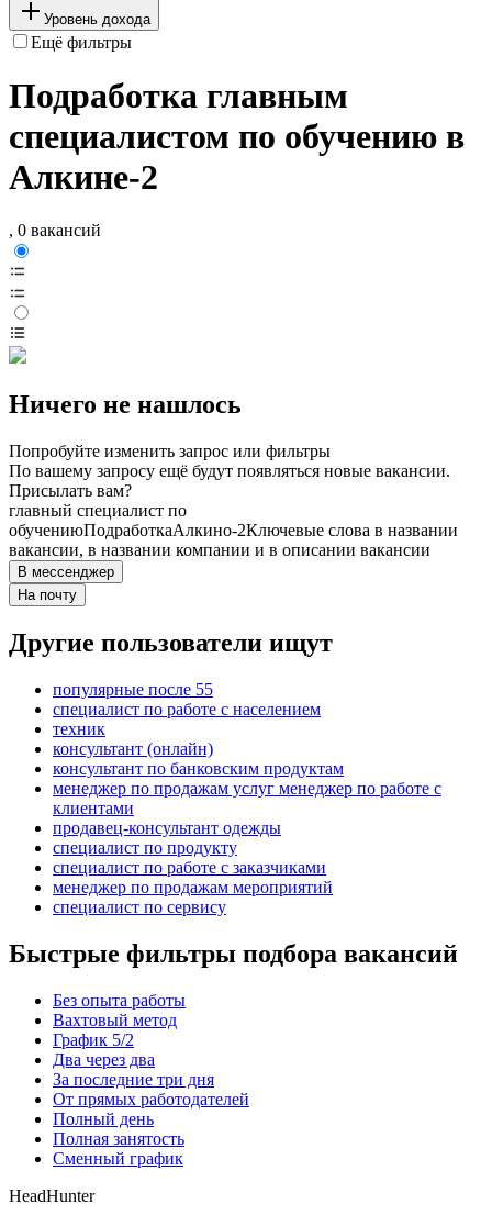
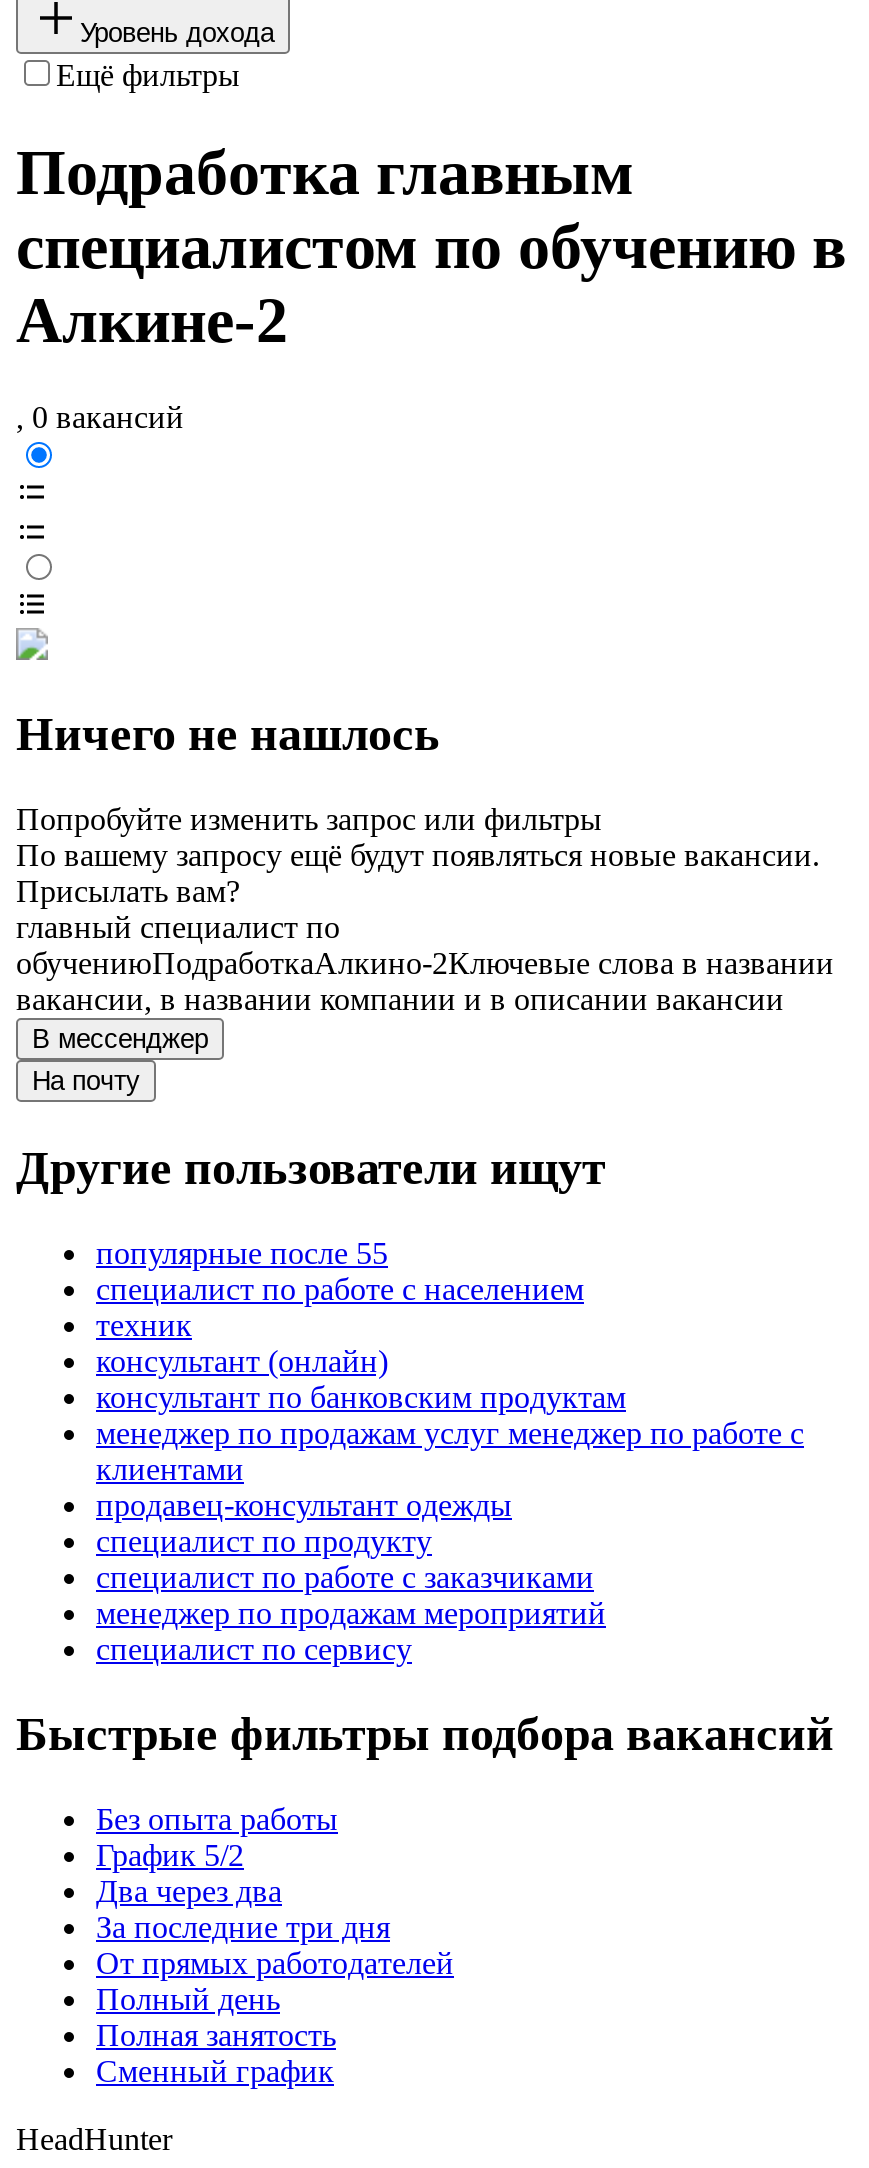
- Вахтовый метод
